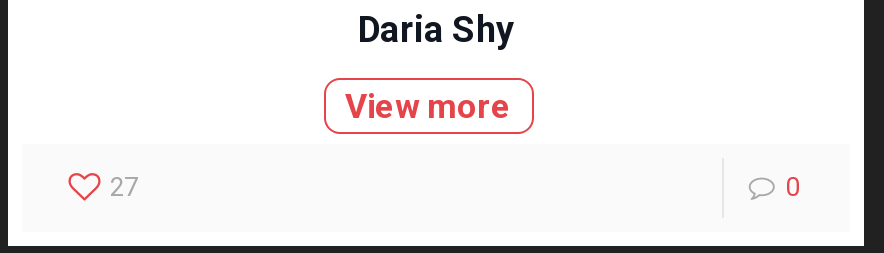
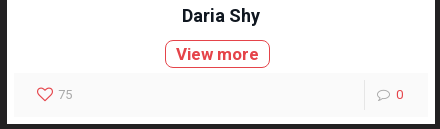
- 27
+ 75
